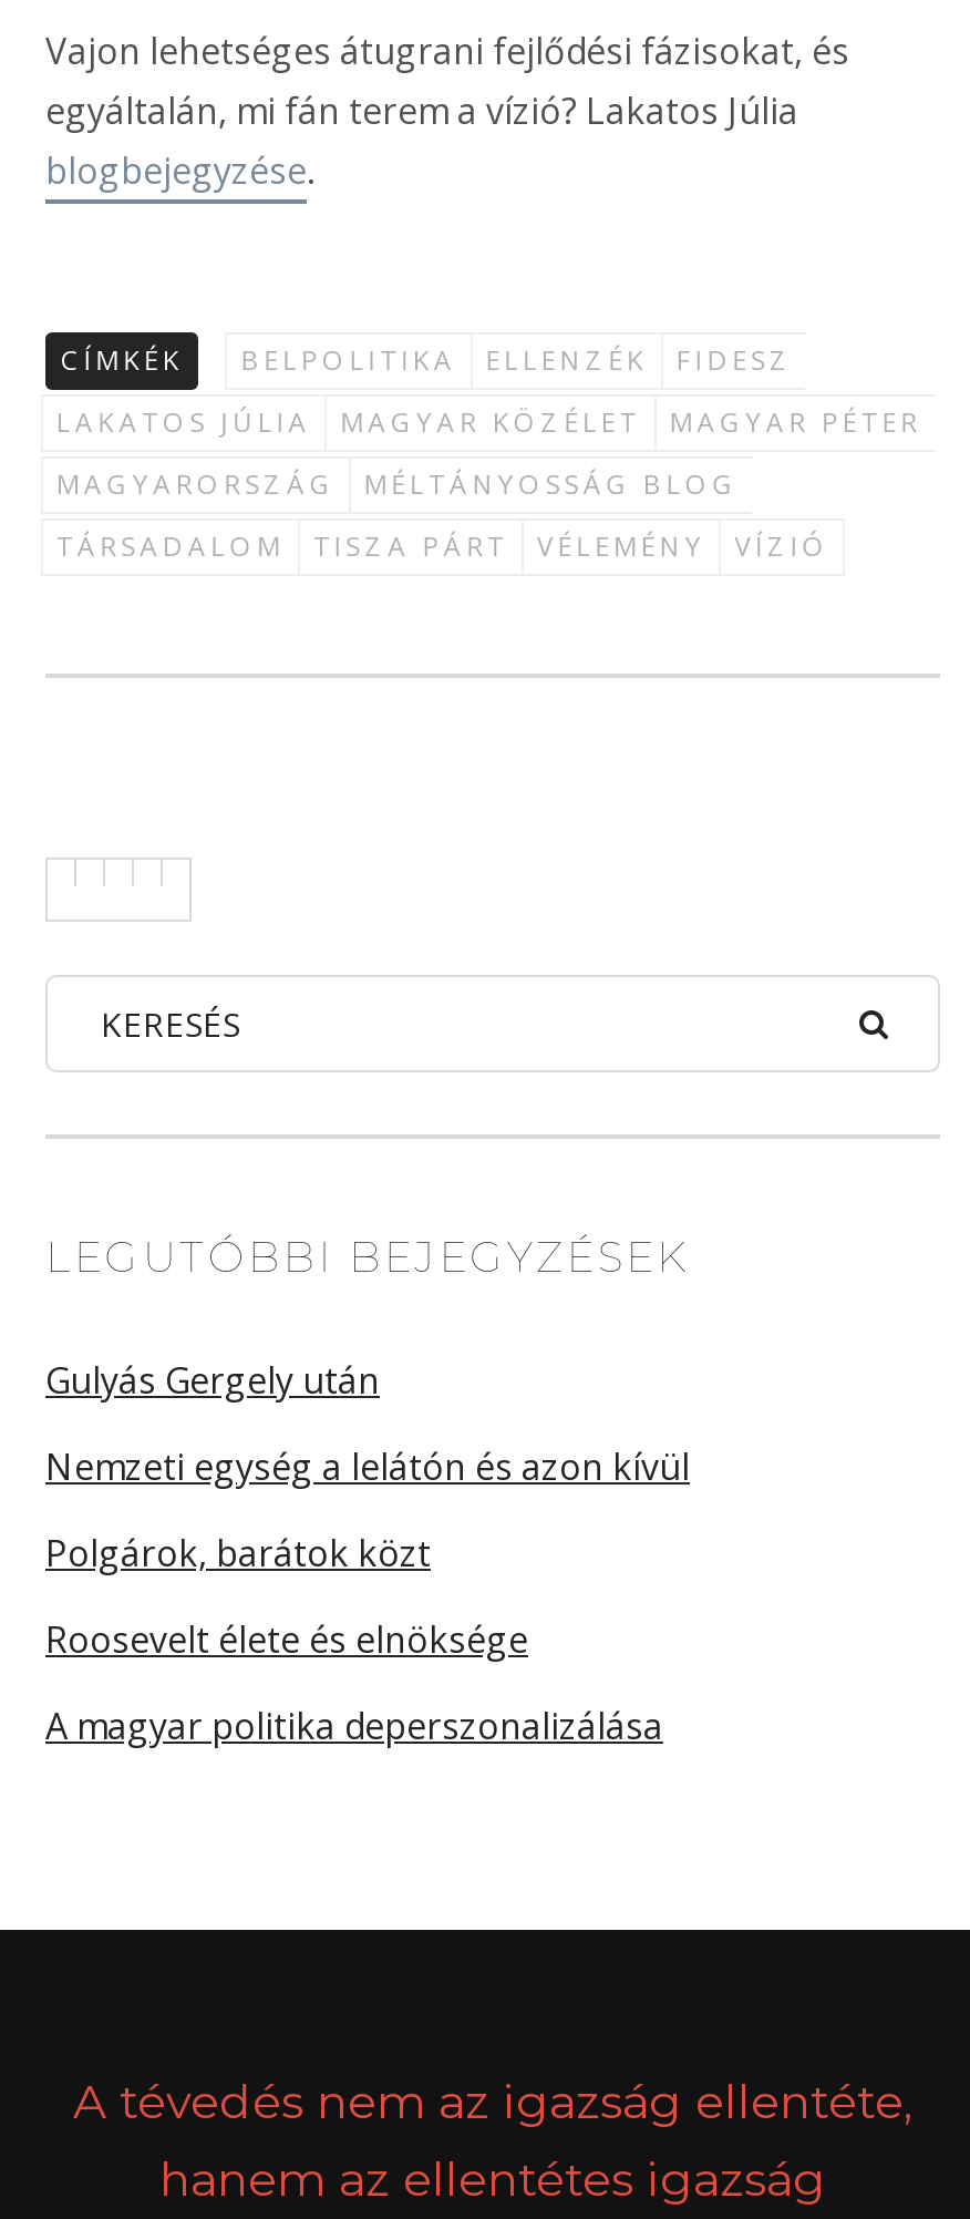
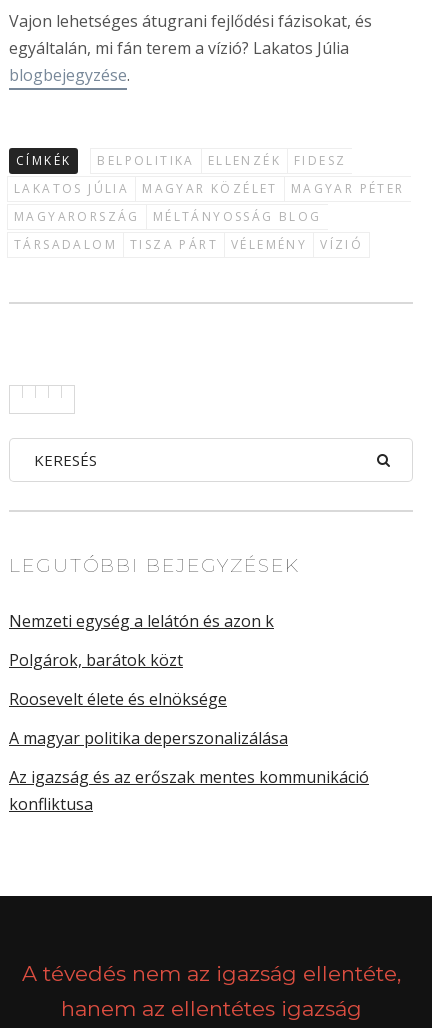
- Gulyás Gergely után
- Nemzeti egység a lelátón és azon kívül
+ Nemzeti egység a lelátón és azon k

moved up: Polgárok, barátok közt | Roosevelt élete és elnöksége | A magyar politika deperszonalizálása

+ Az igazság és az erőszak mentes kommunikáció
+ konfliktusa
